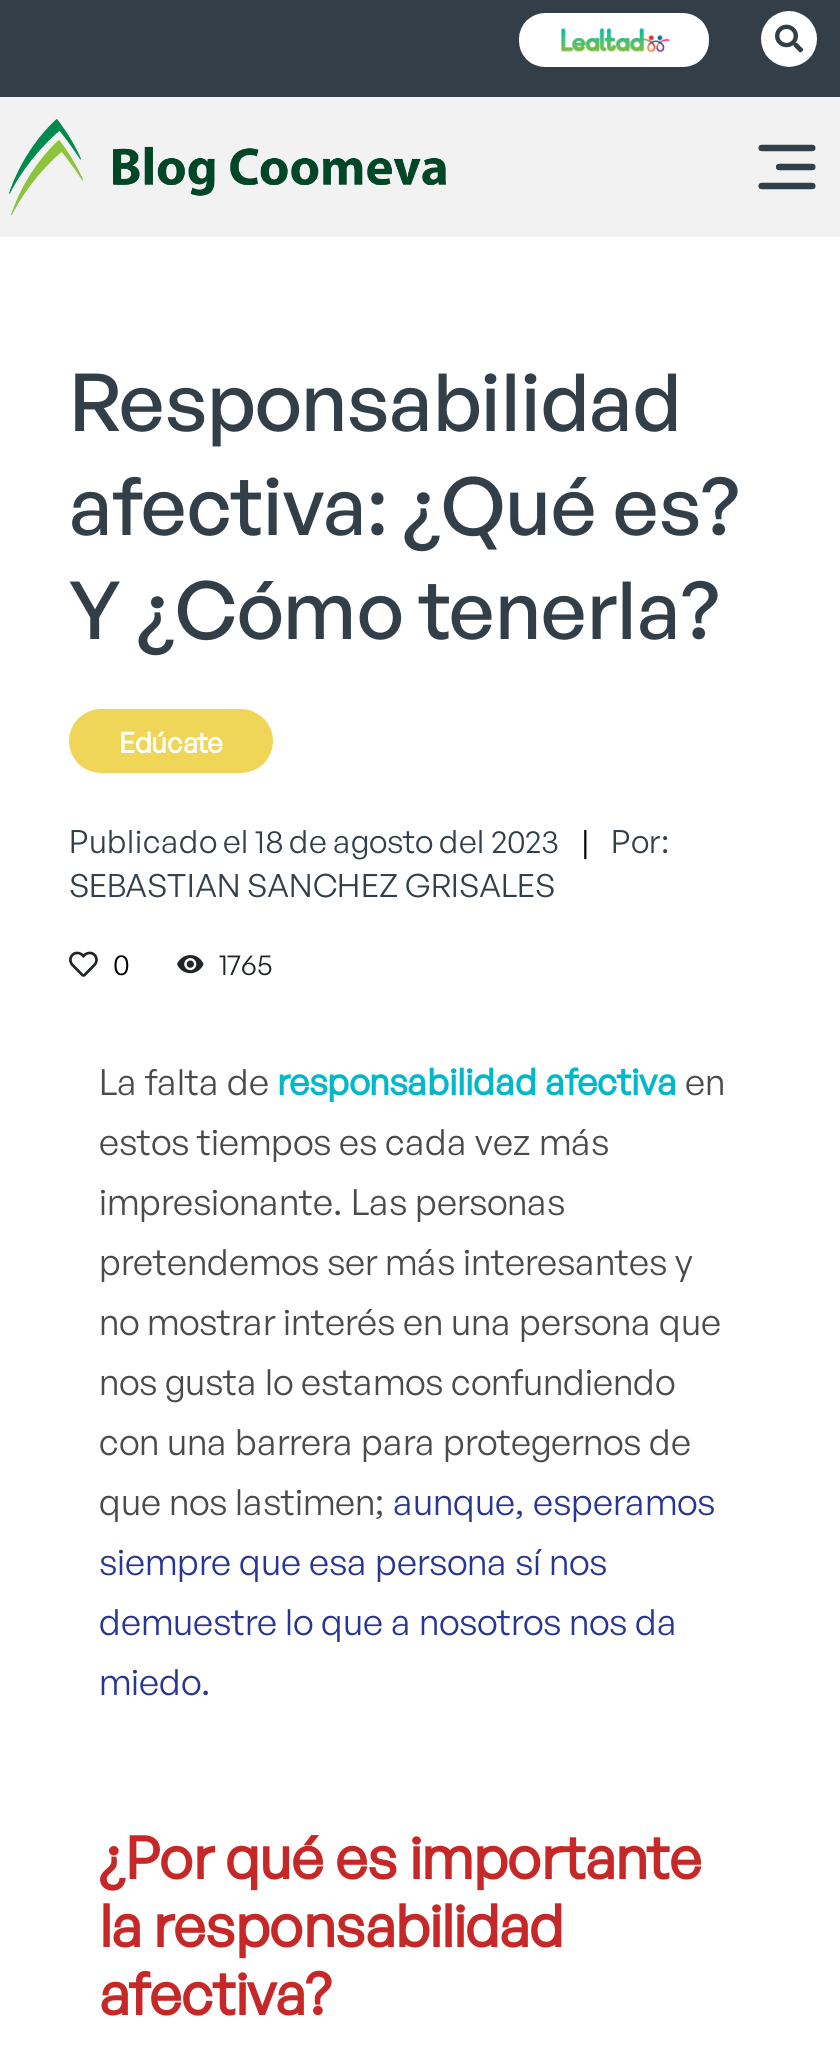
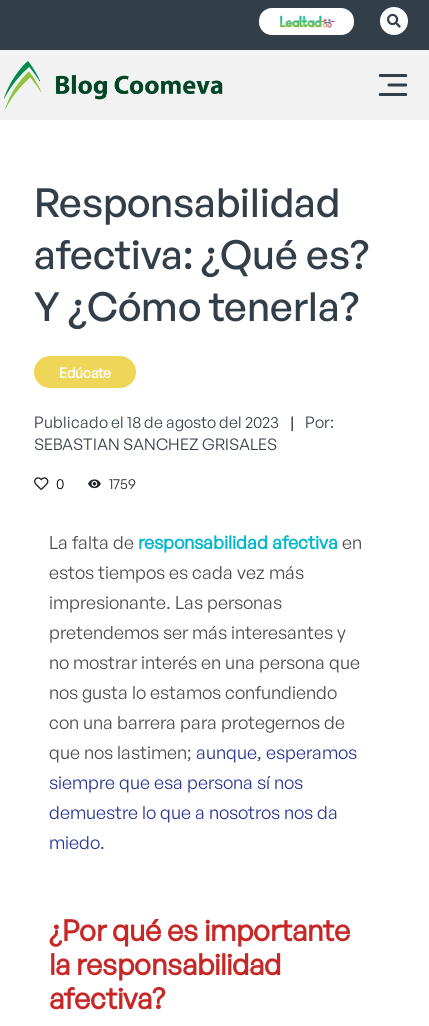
- 1765
+ 1759
